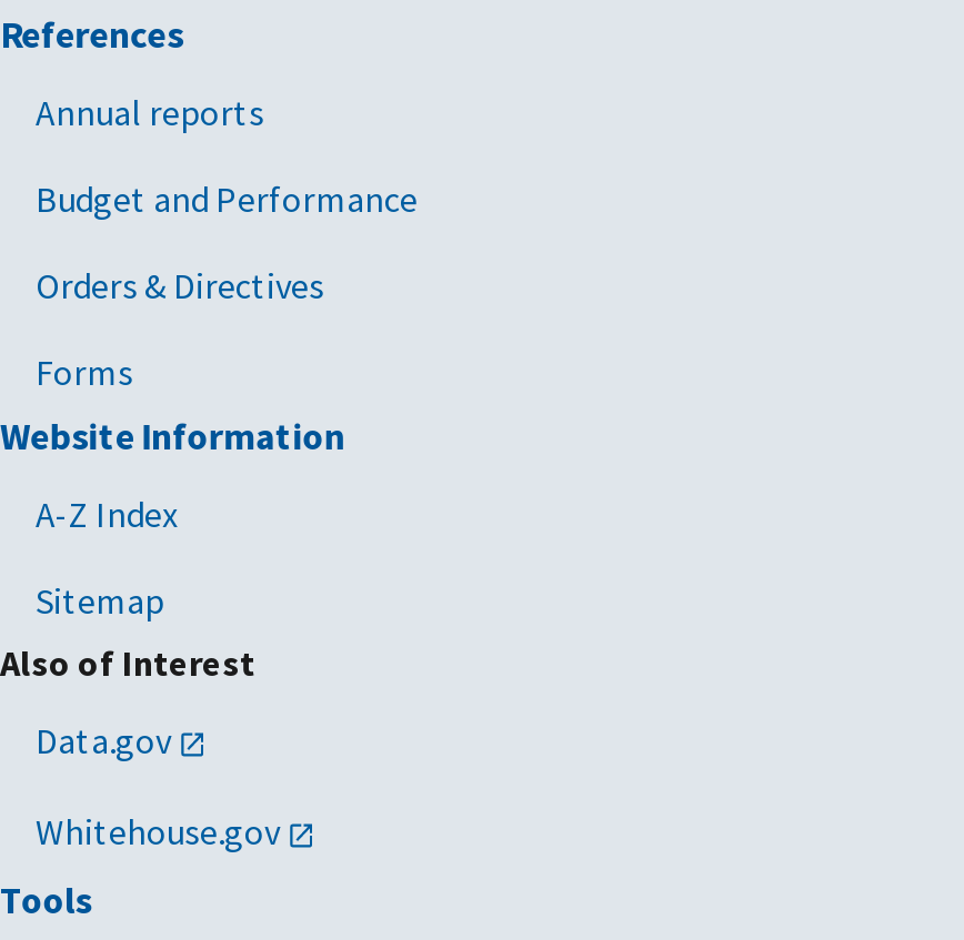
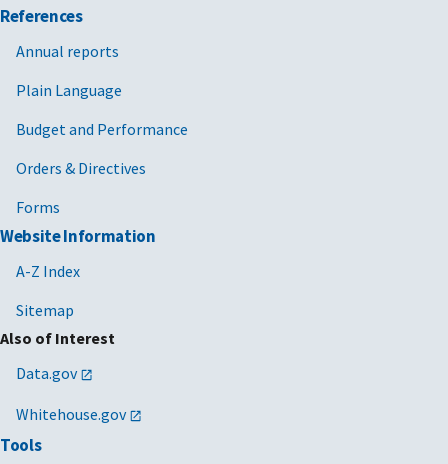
+ Plain Language
